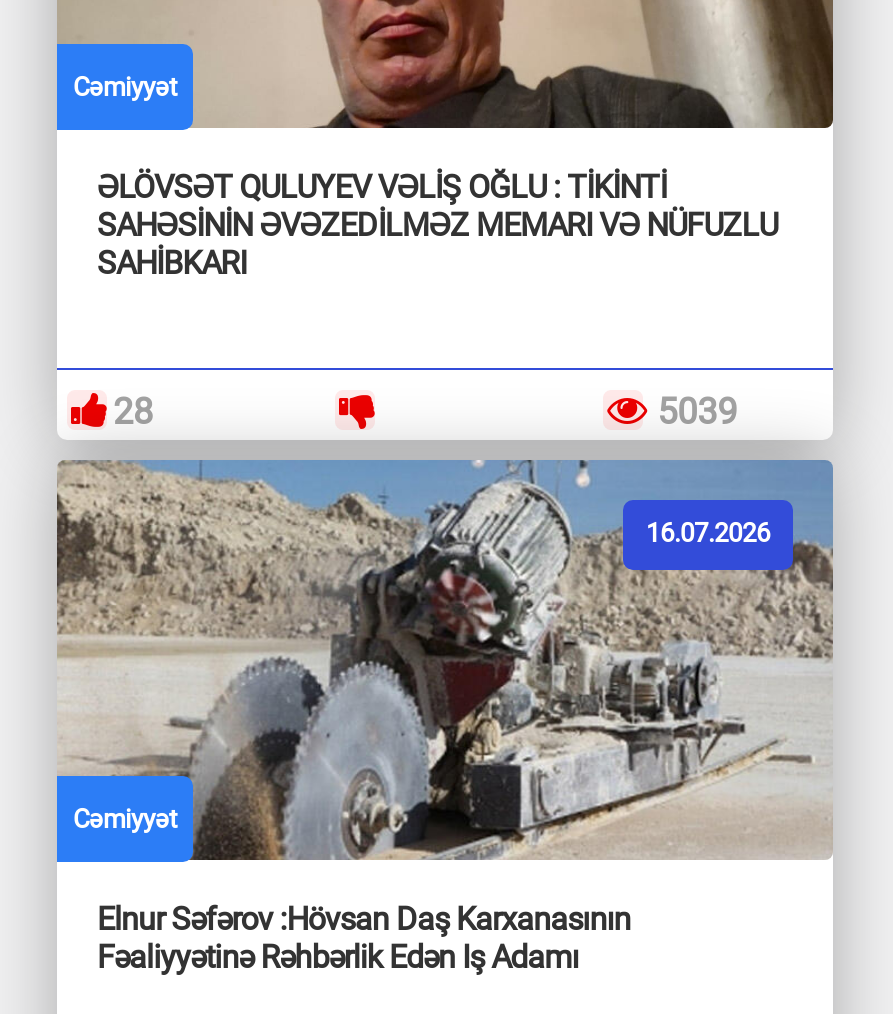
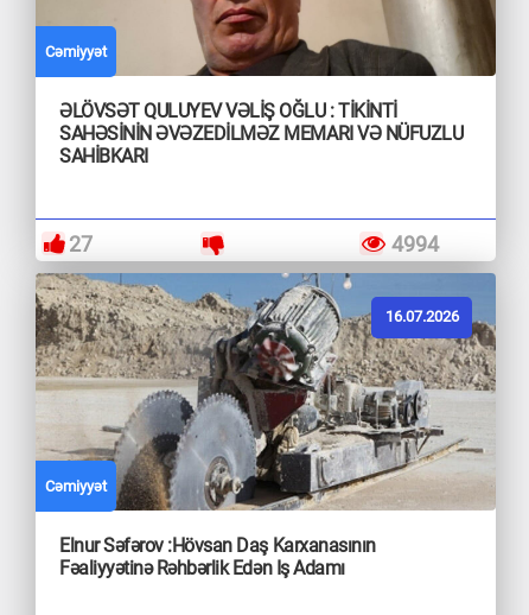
- 28
+ 27

- 5039
+ 4994
